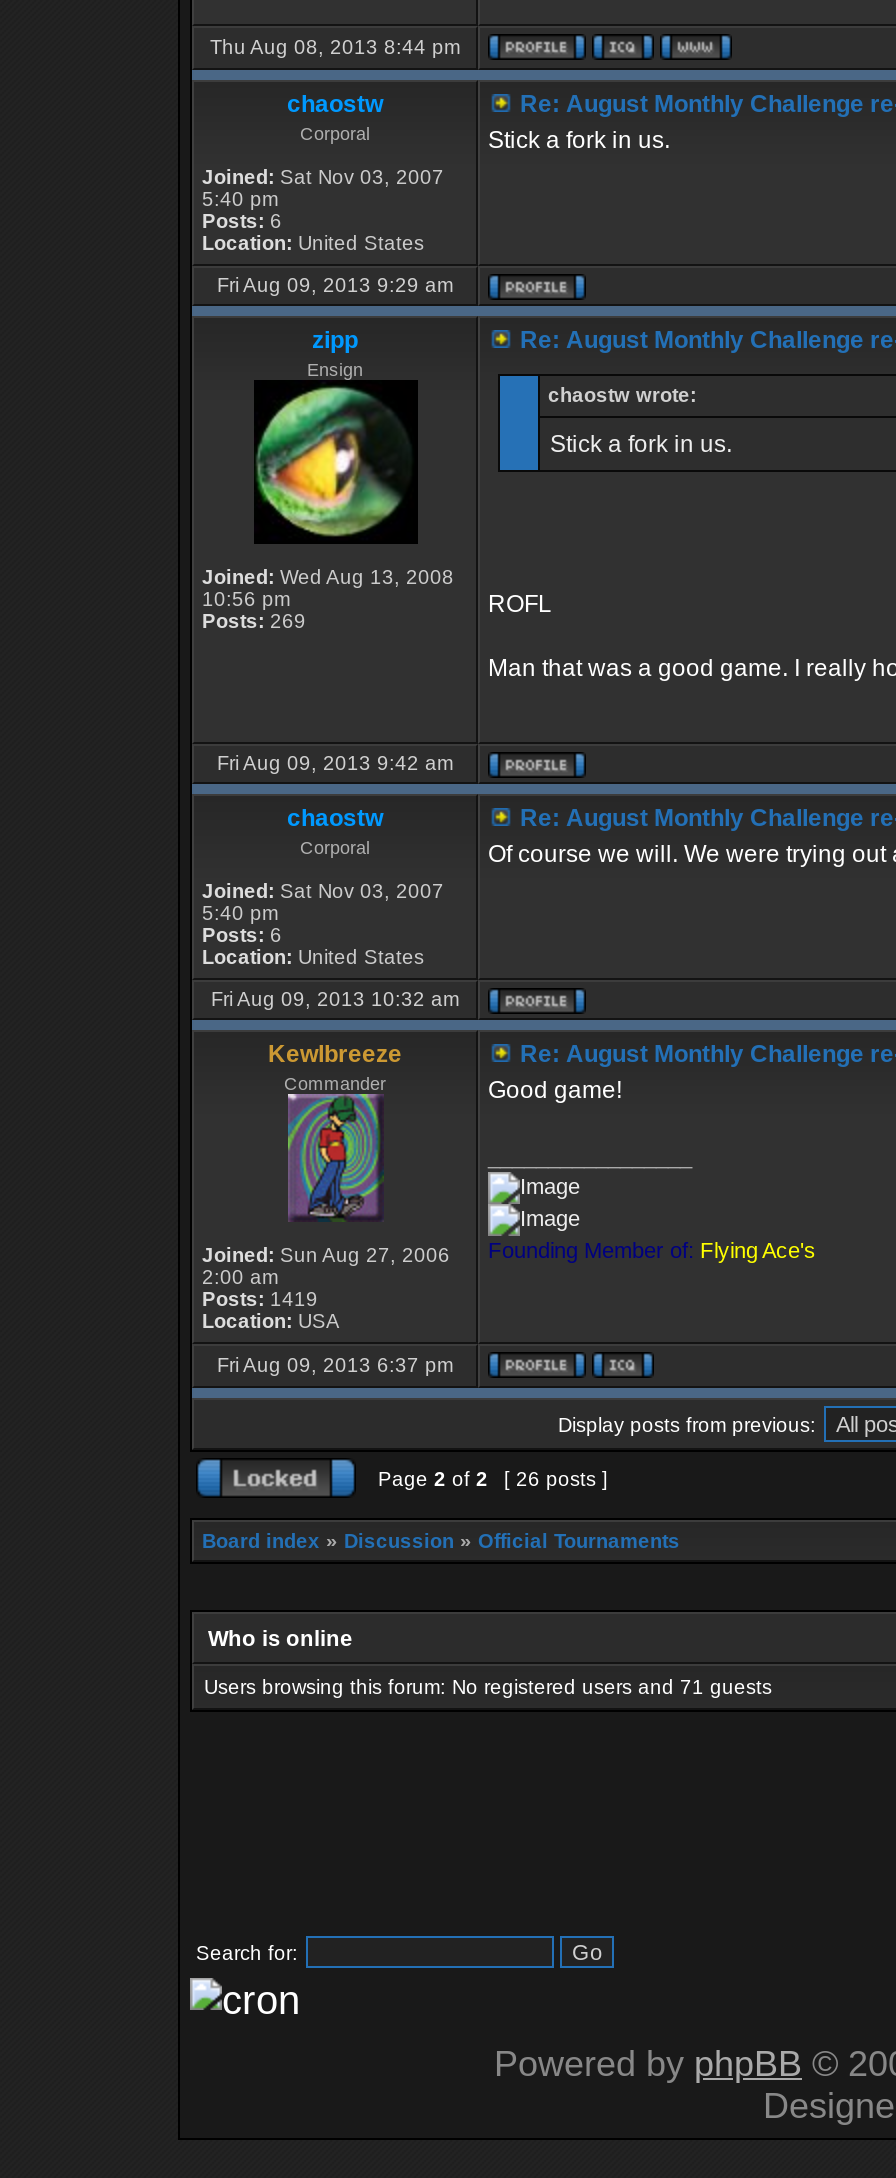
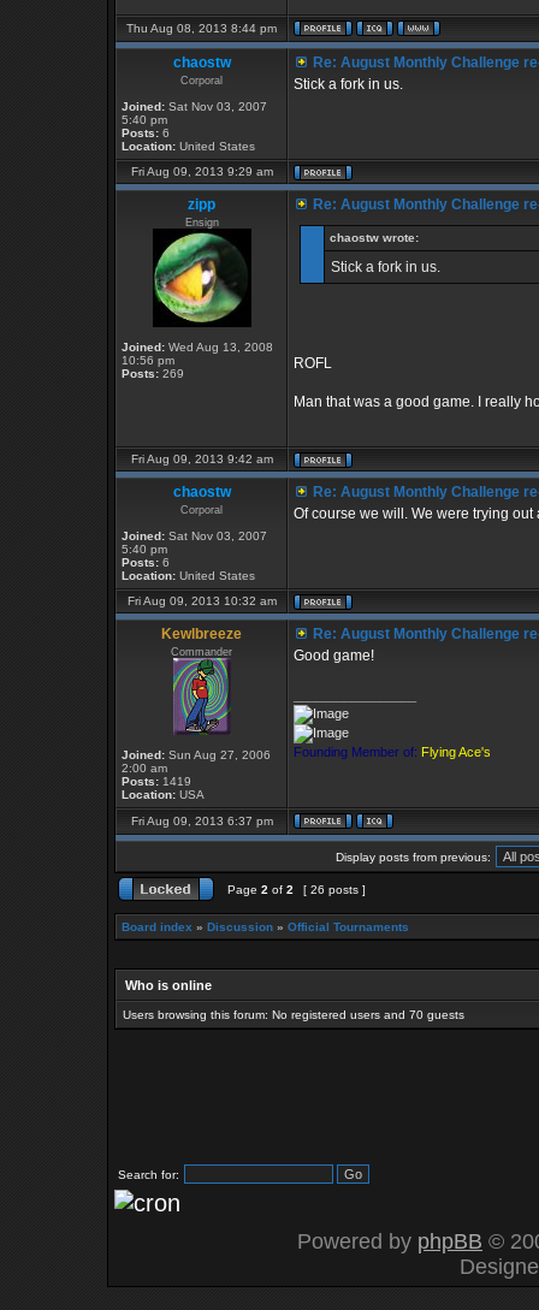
- Users browsing this forum: No registered users and 71 guests
+ Users browsing this forum: No registered users and 70 guests
